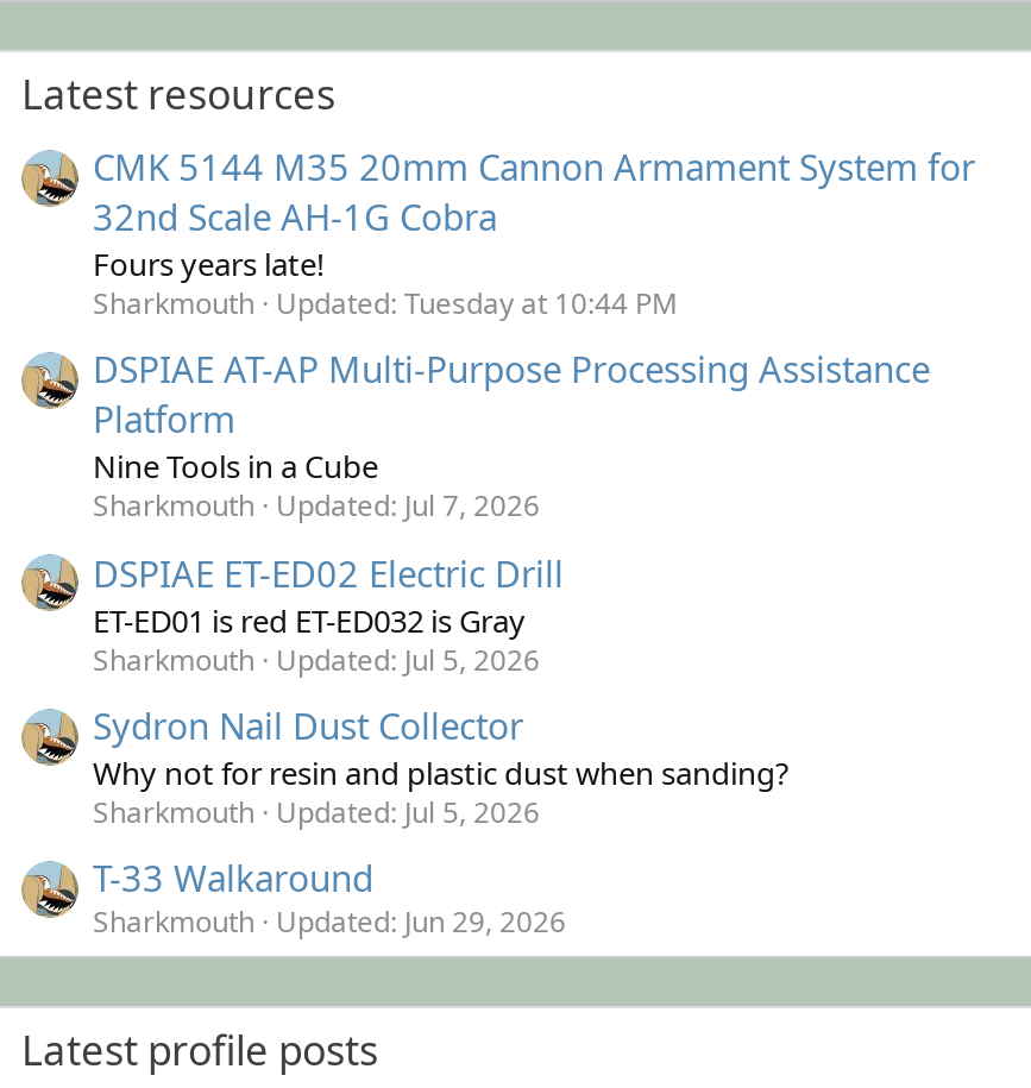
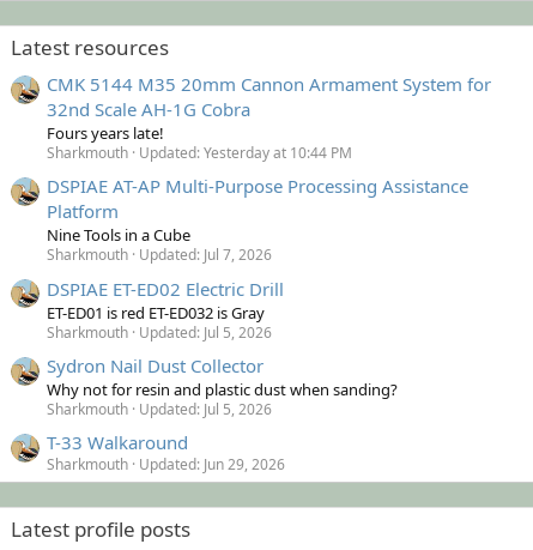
- Sharkmouth Updated: Tuesday at 10:44 PM
+ Sharkmouth Updated: Yesterday at 10:44 PM
